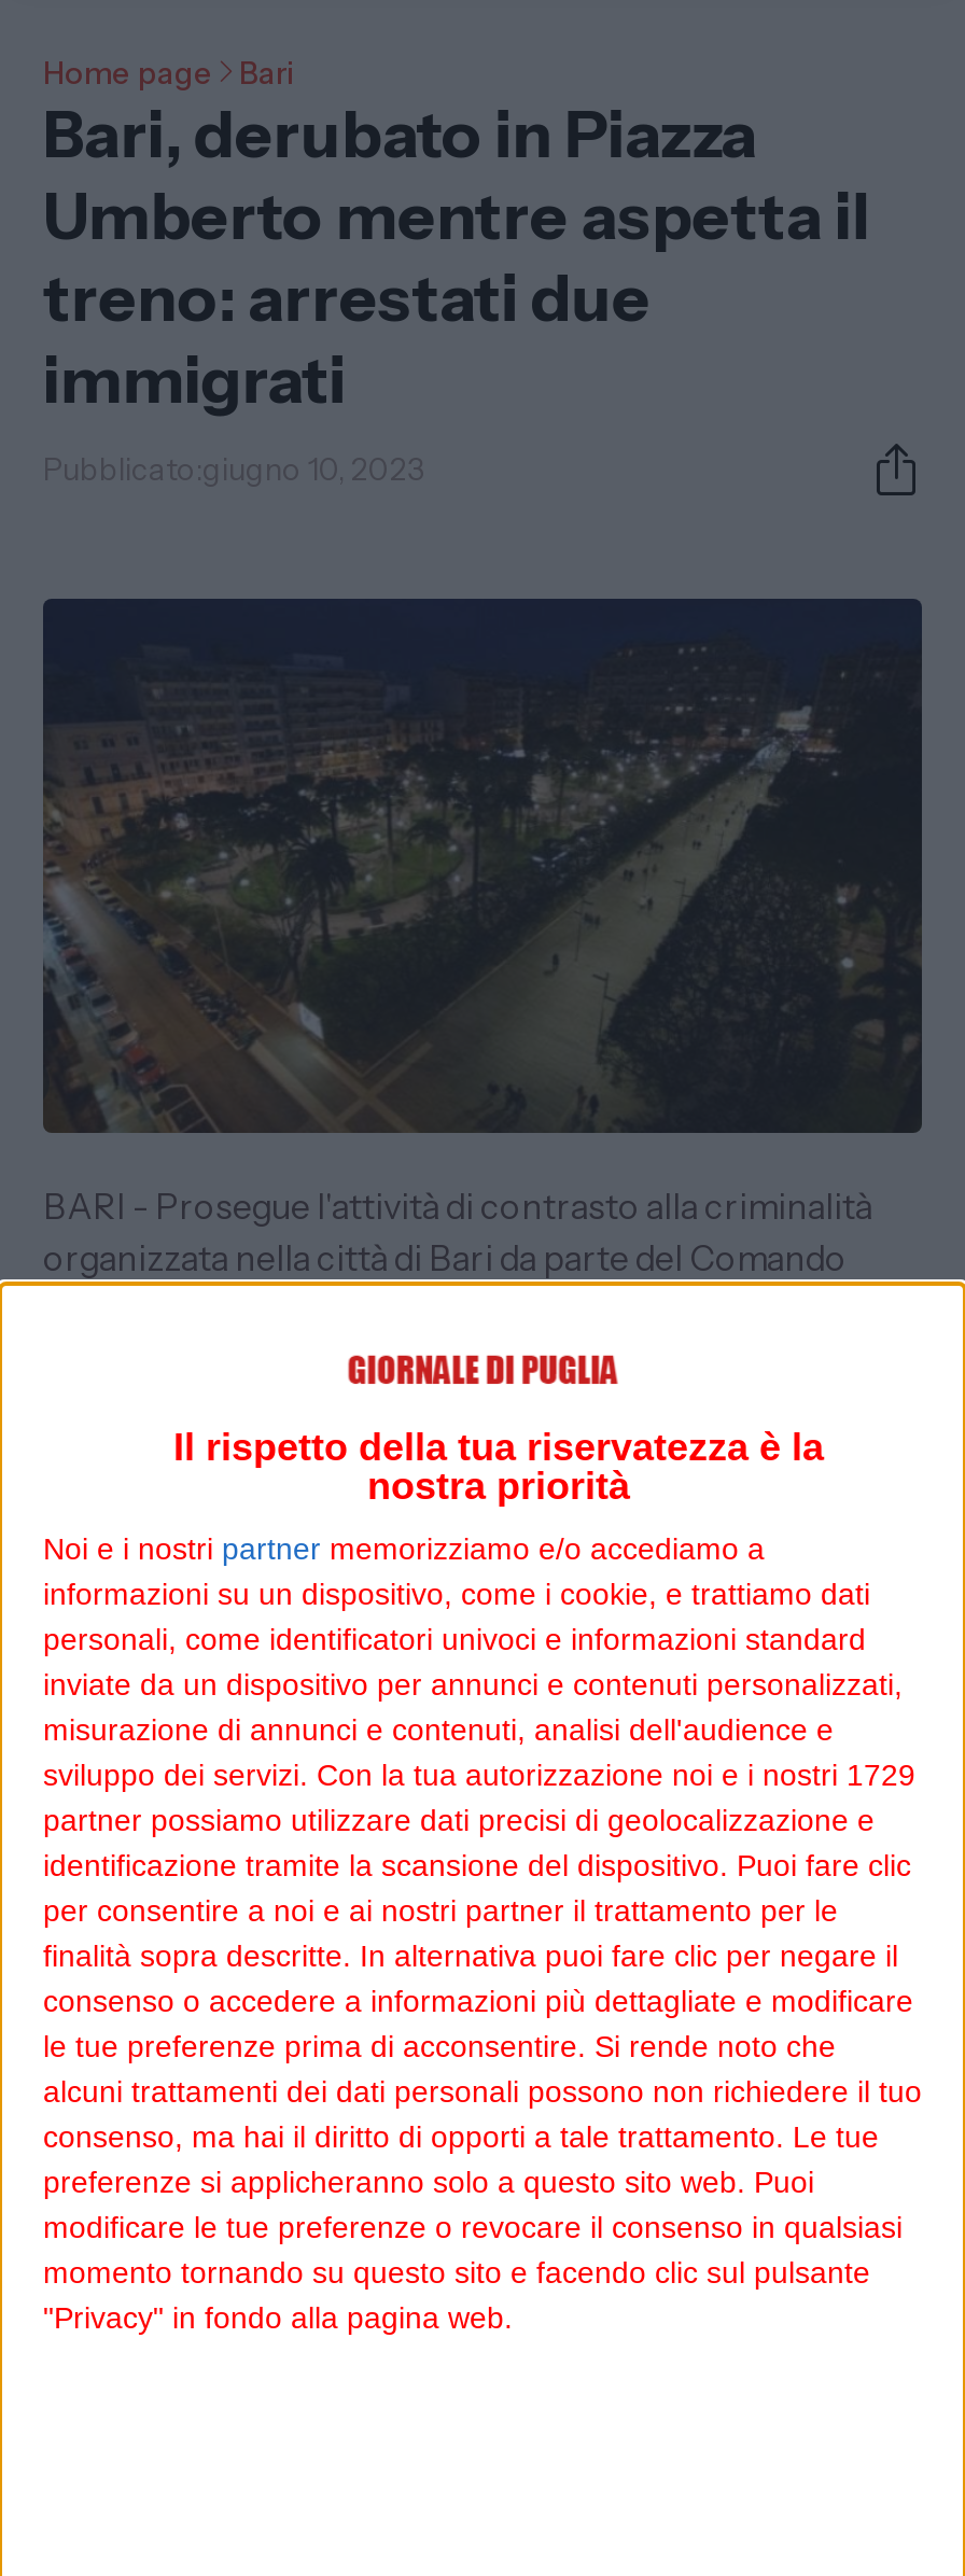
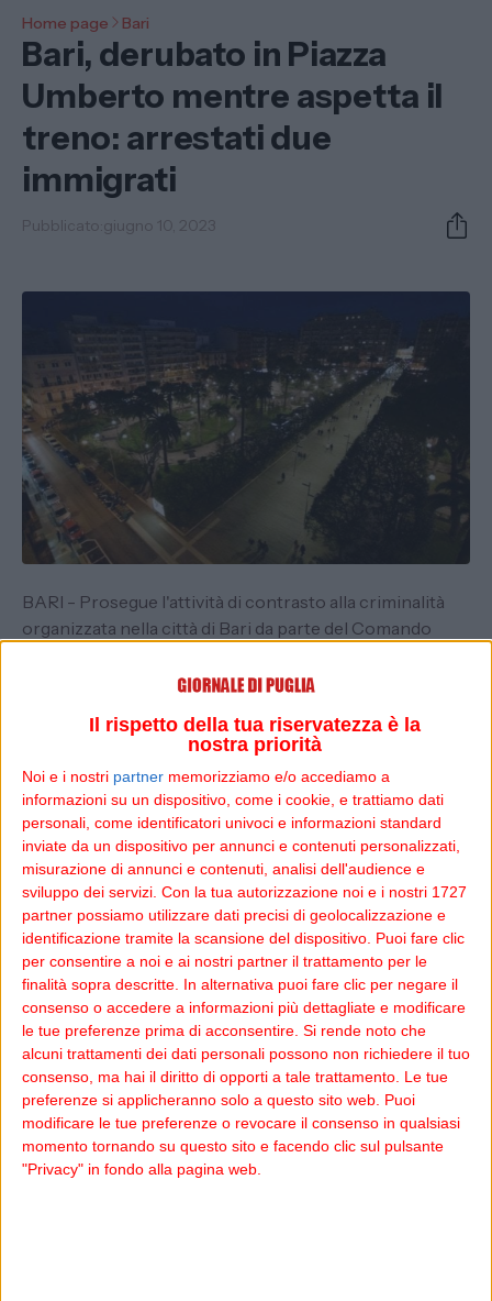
- sviluppo dei servizi. Con la tua autorizzazione noi e i nostri 1729
+ sviluppo dei servizi. Con la tua autorizzazione noi e i nostri 1727
